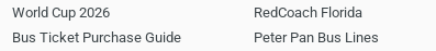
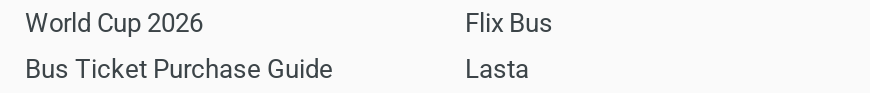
- RedCoach Florida
+ Flix Bus

- Peter Pan Bus Lines
+ Lasta
